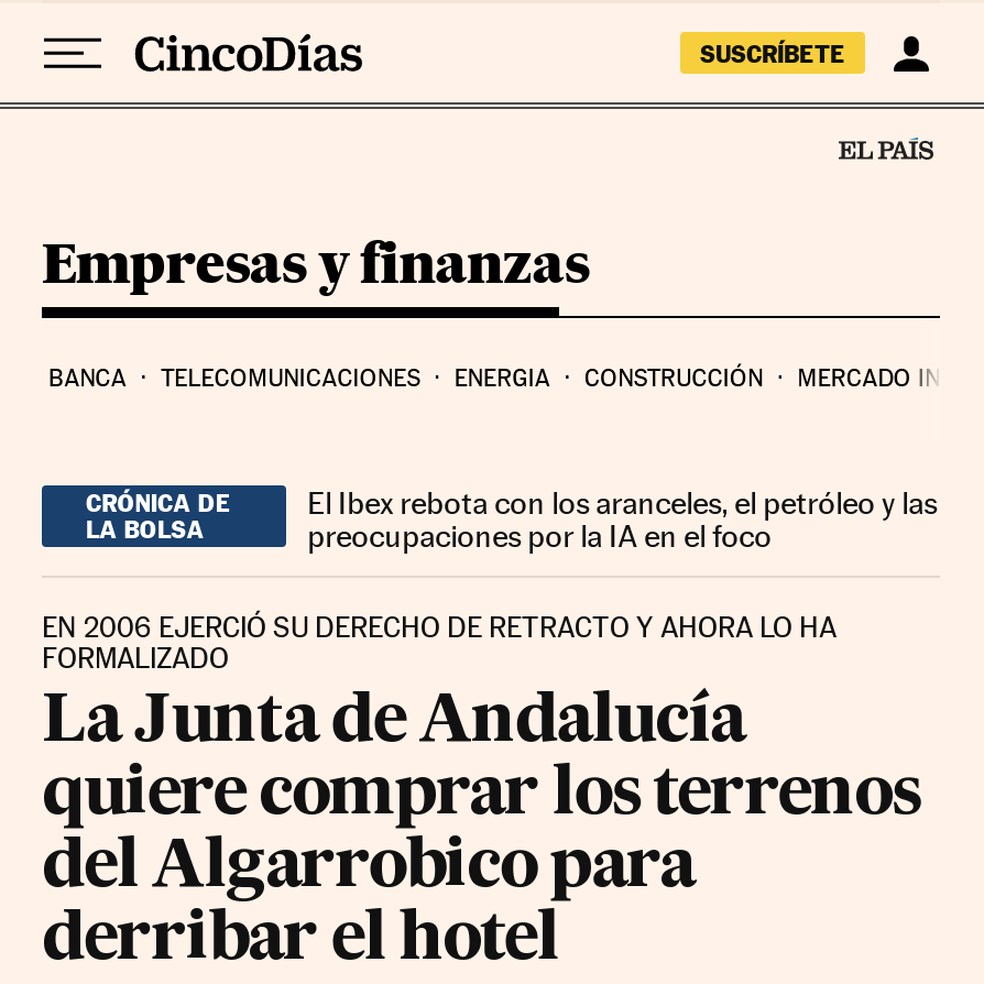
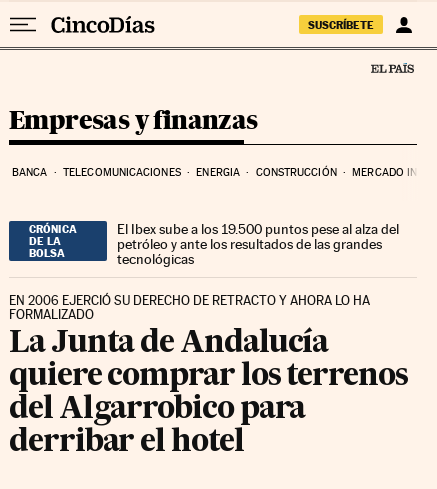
- El Ibex rebota con los aranceles, el petróleo y las
- preocupaciones por la IA en el foco
+ El Ibex sube a los 19.500 puntos pese al alza del
+ petróleo y ante los resultados de las grandes
+ tecnológicas
